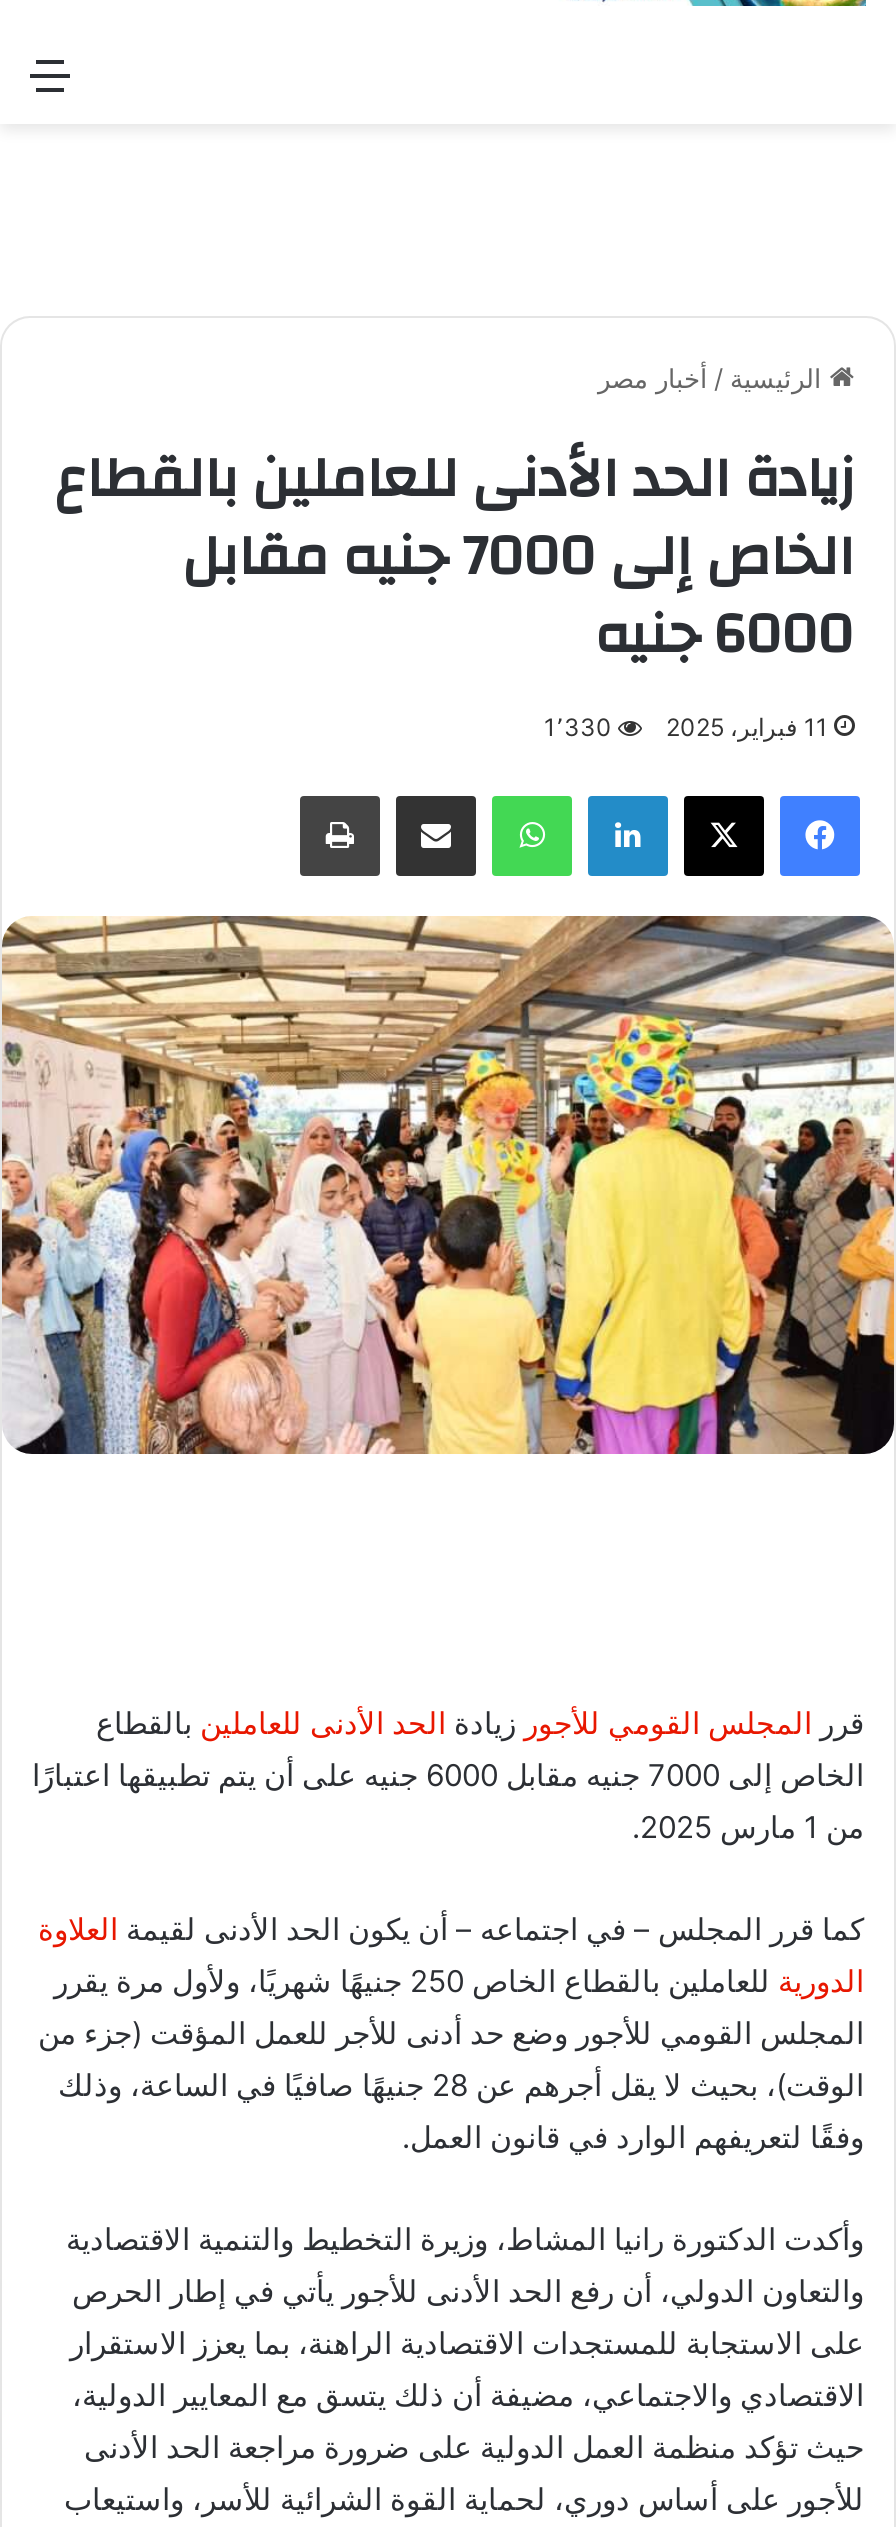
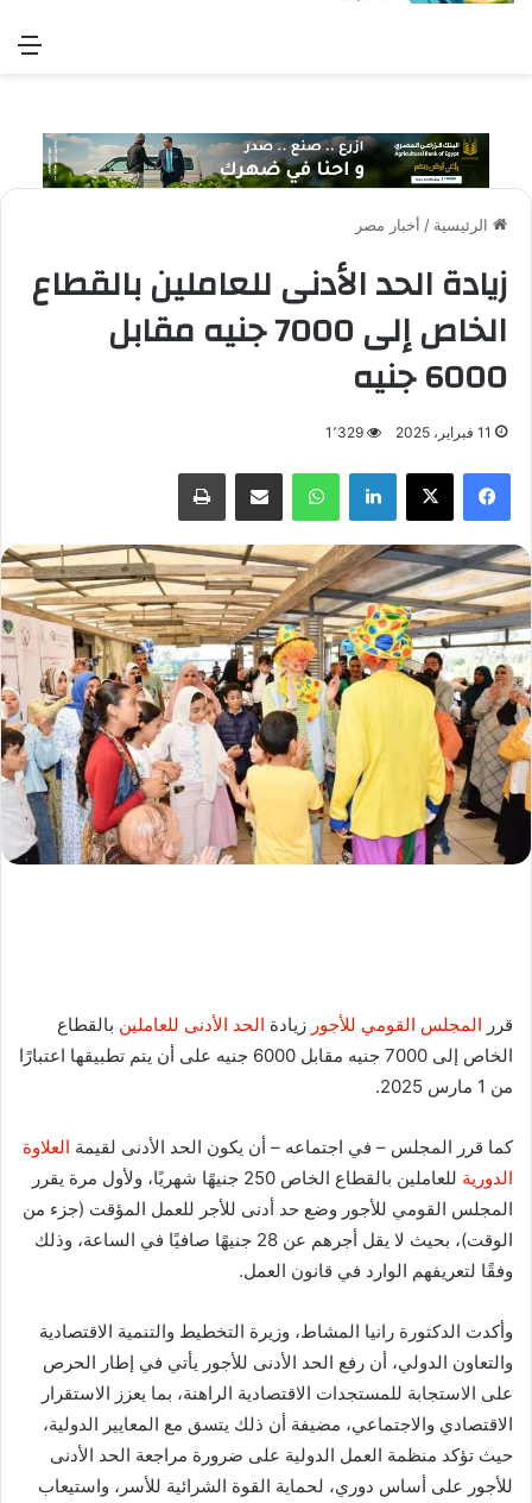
+ [image]

- 1٬330
+ 1٬329
